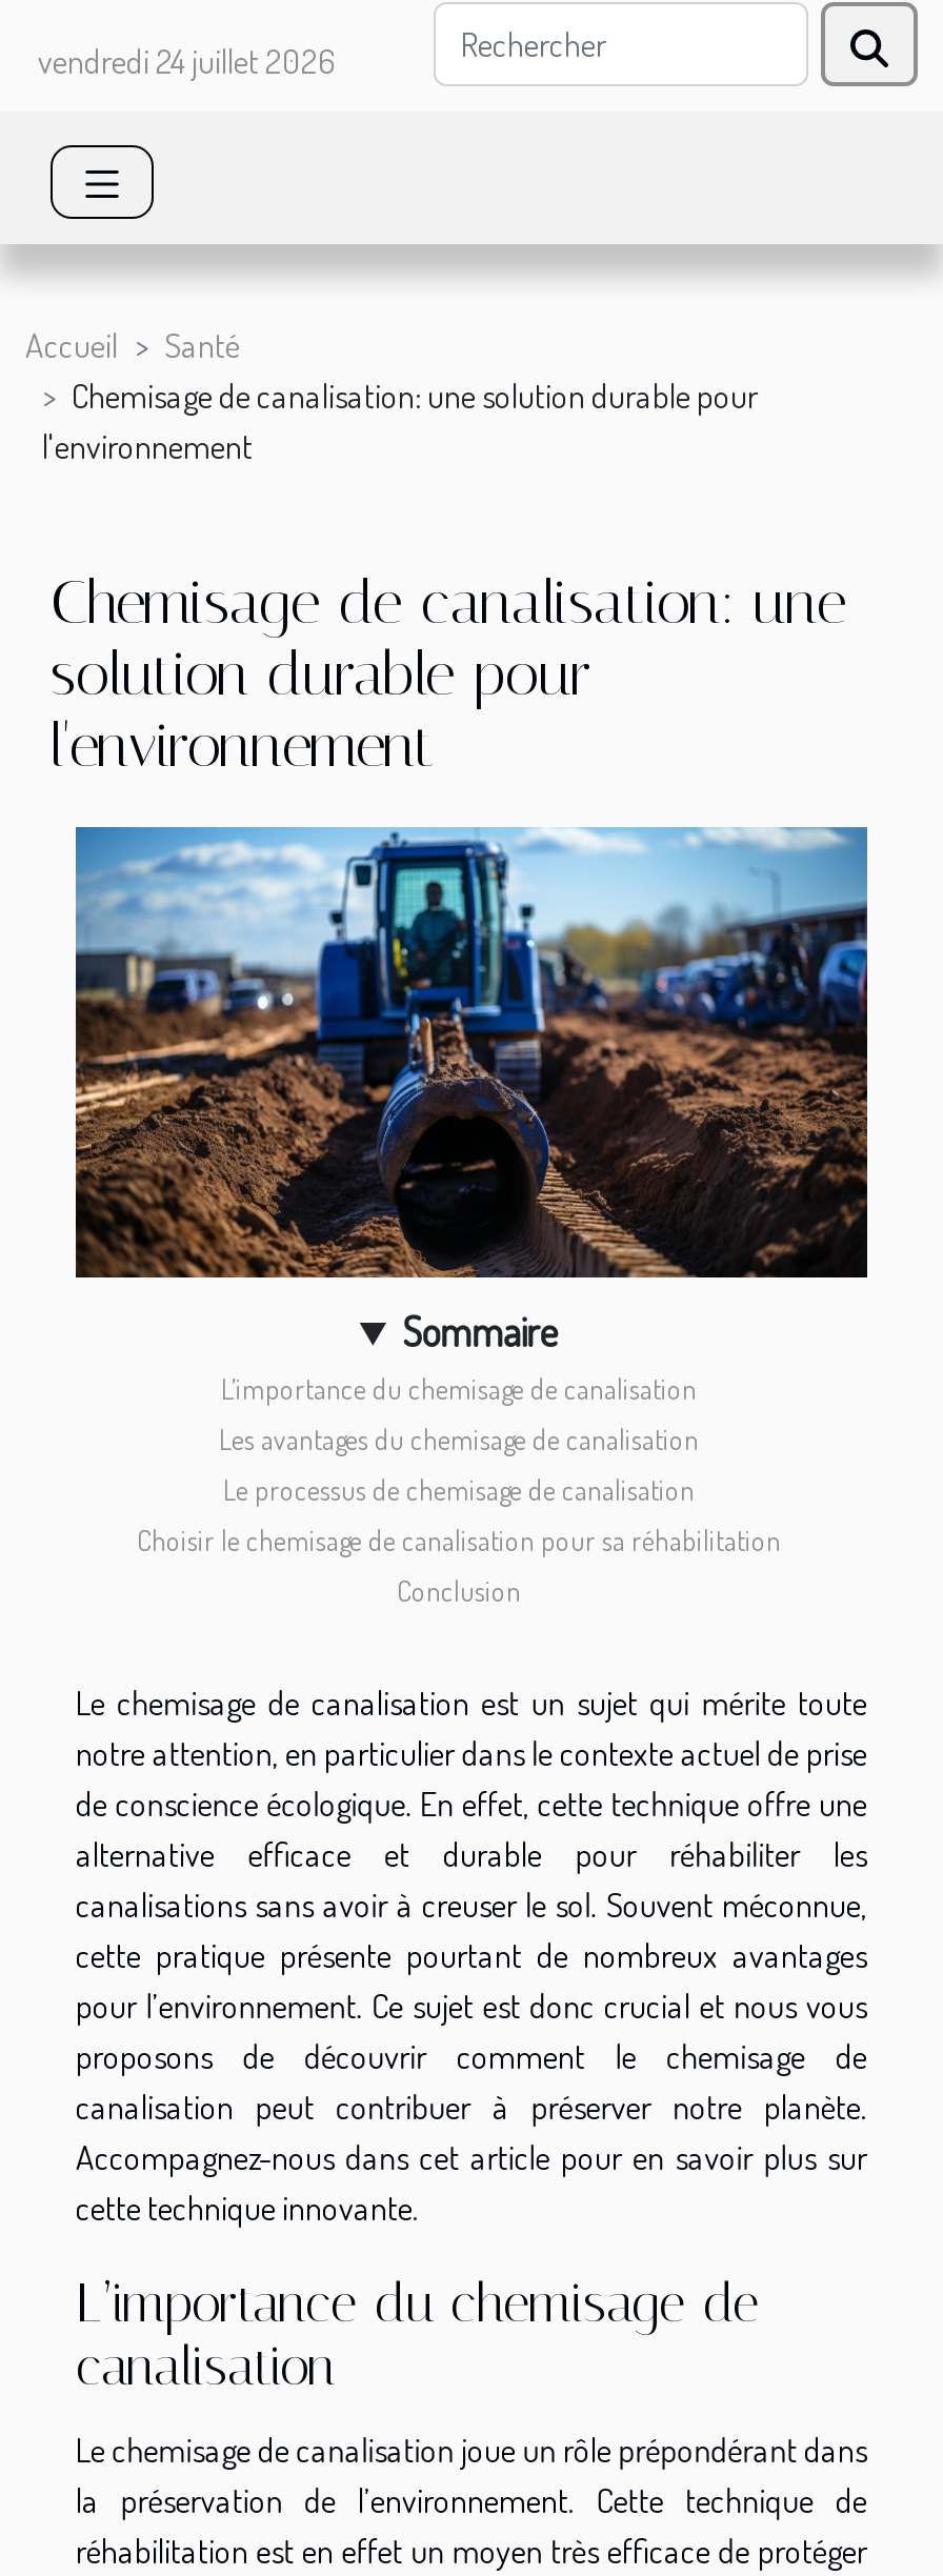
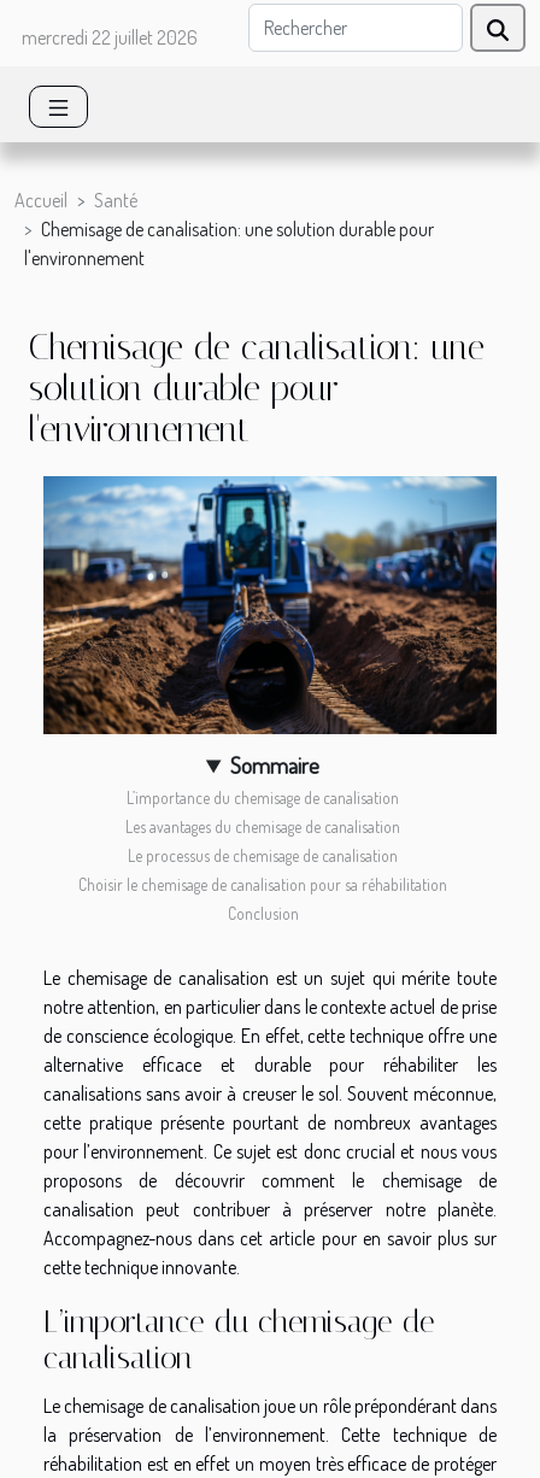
- vendredi 24 juillet 2026
+ mercredi 22 juillet 2026
